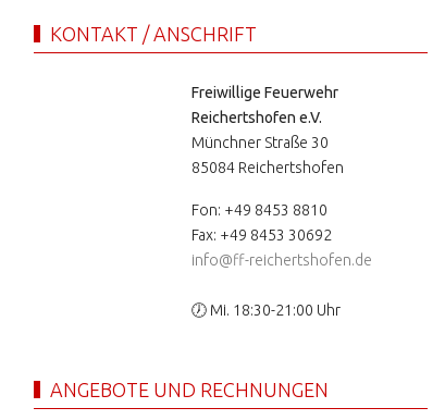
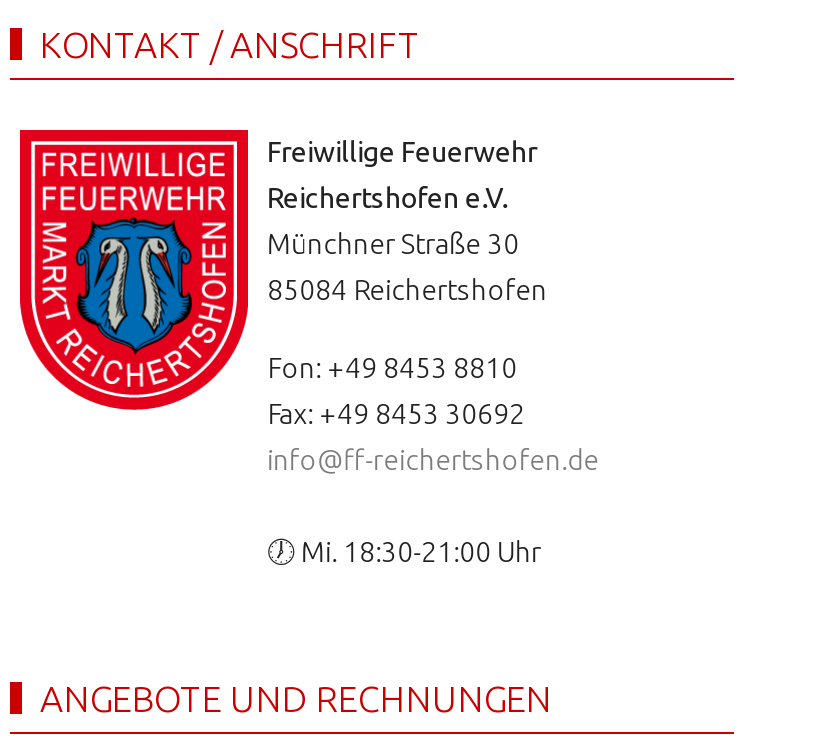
+ [image]
